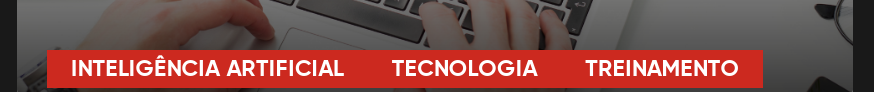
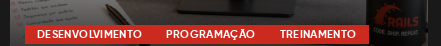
- INTELIGÊNCIA ARTIFICIAL
- TECNOLOGIA
+ DESENVOLVIMENTO
+ PROGRAMAÇÃO
